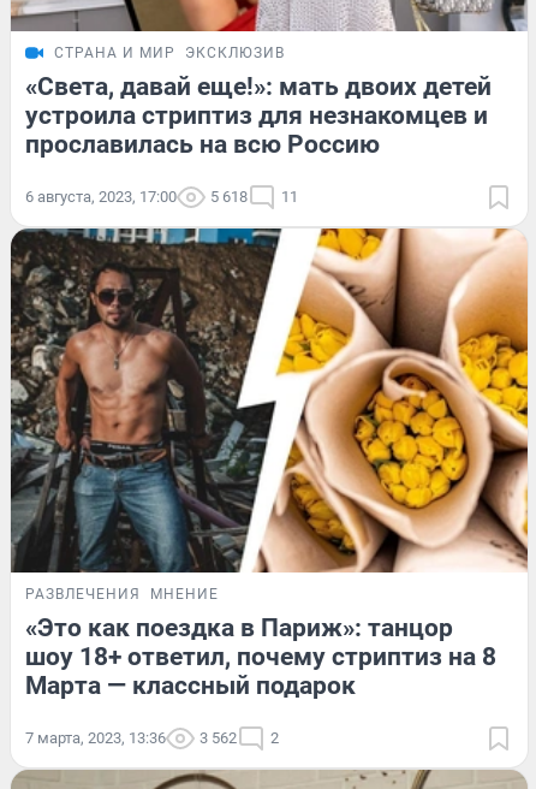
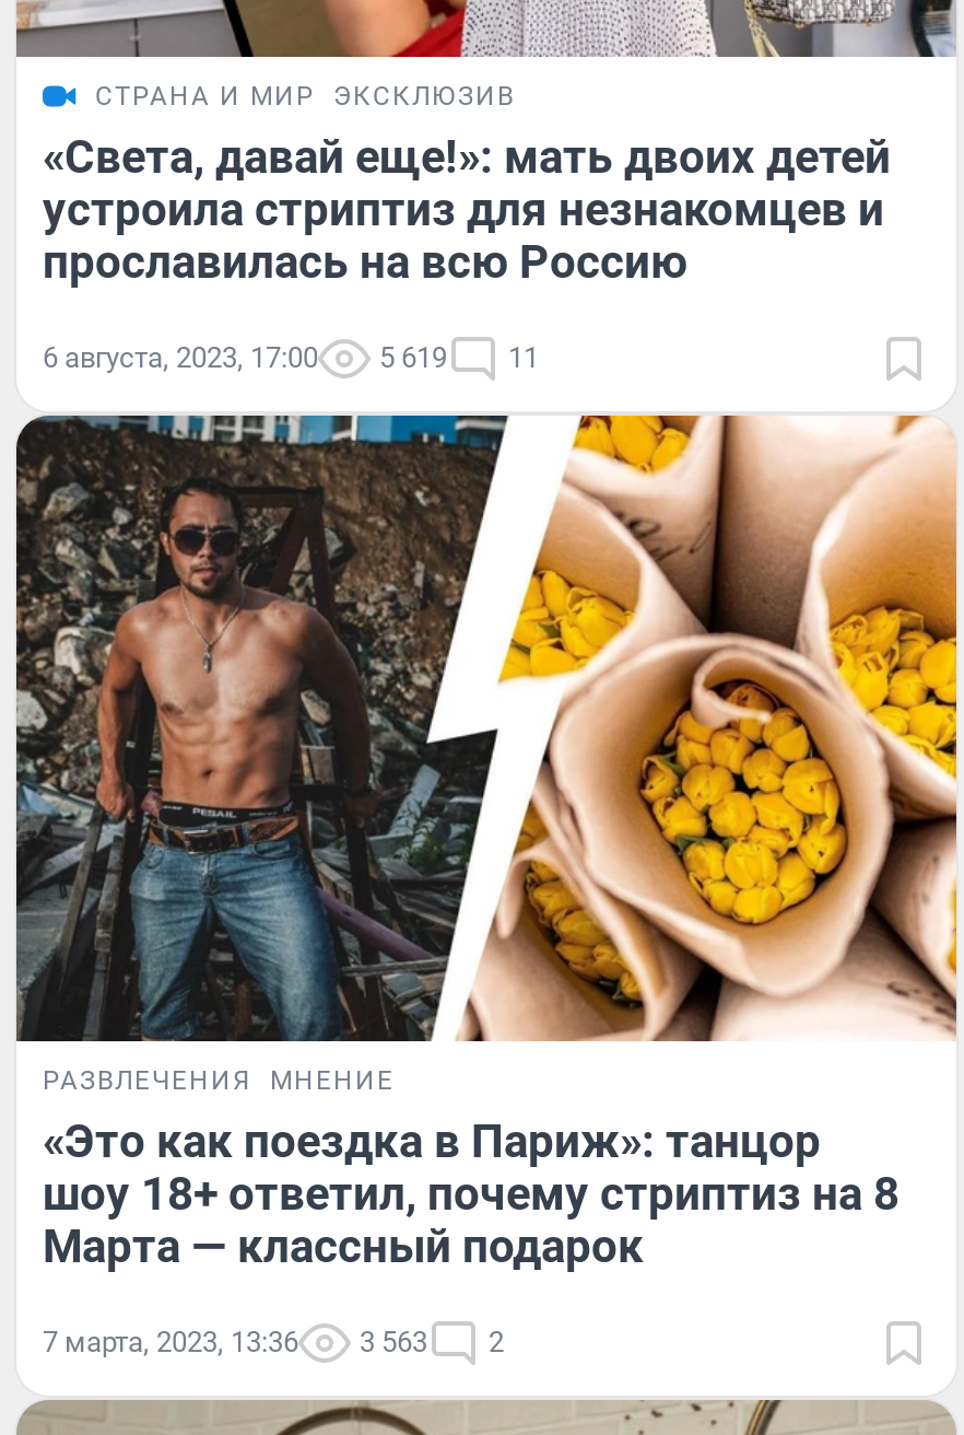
- 5 618
+ 5 619

- 7 марта, 2023, 13:36 3 562 2
+ 7 марта, 2023, 13:36 3 563 2
